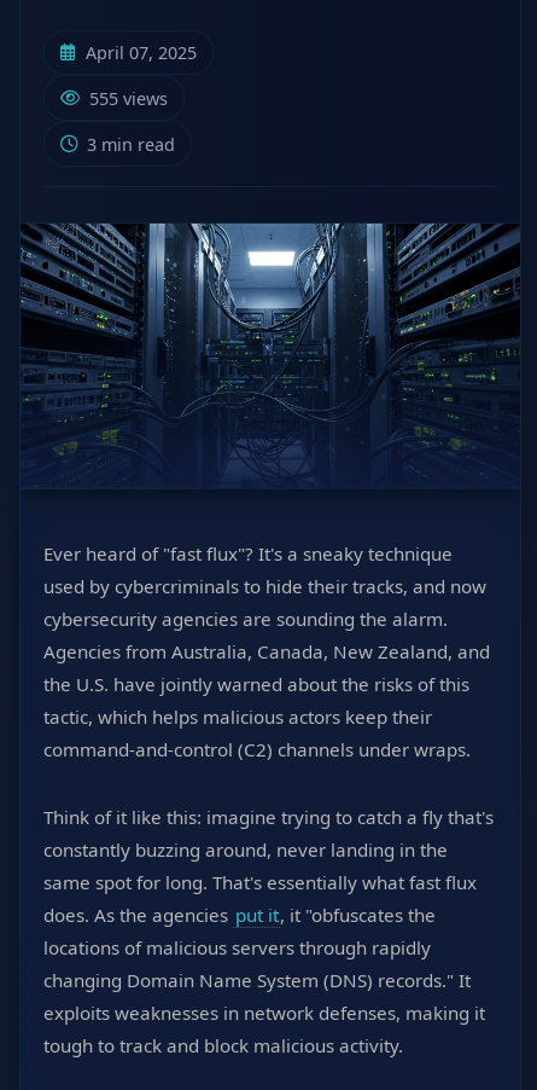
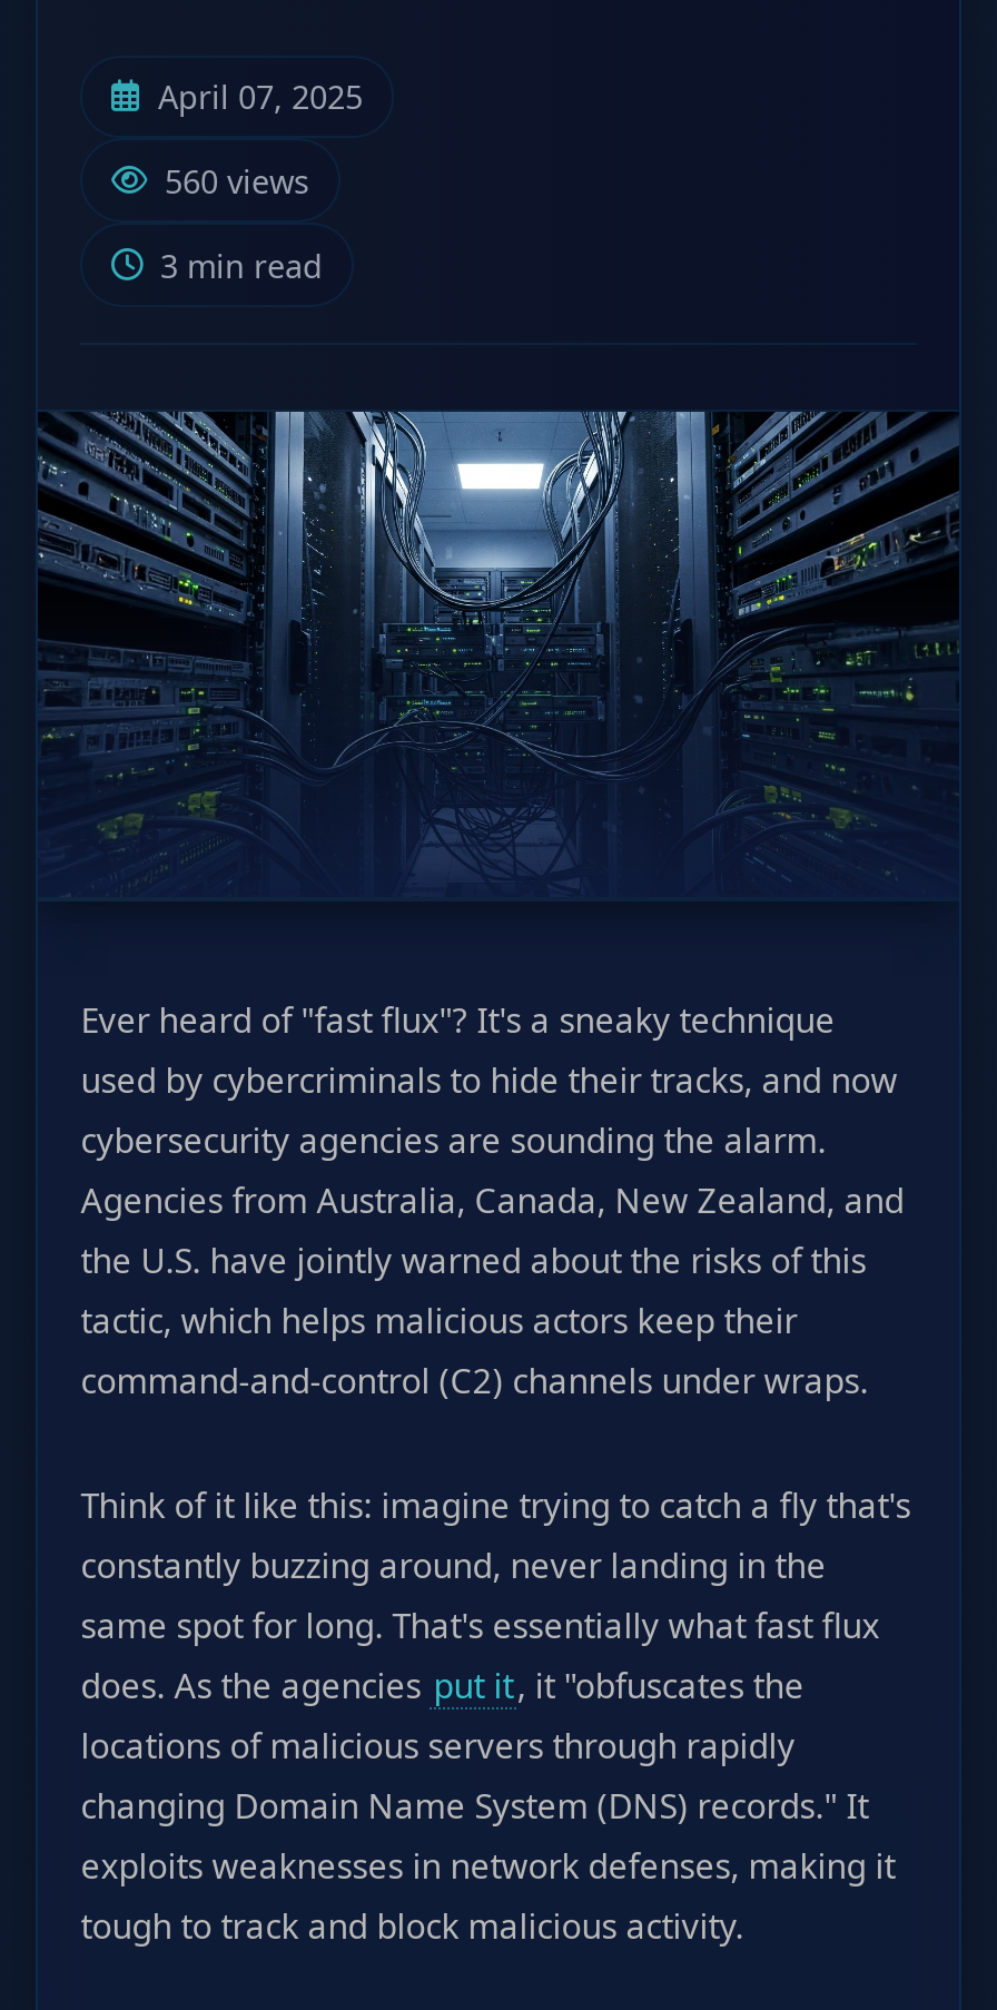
- 555 views
+ 560 views
